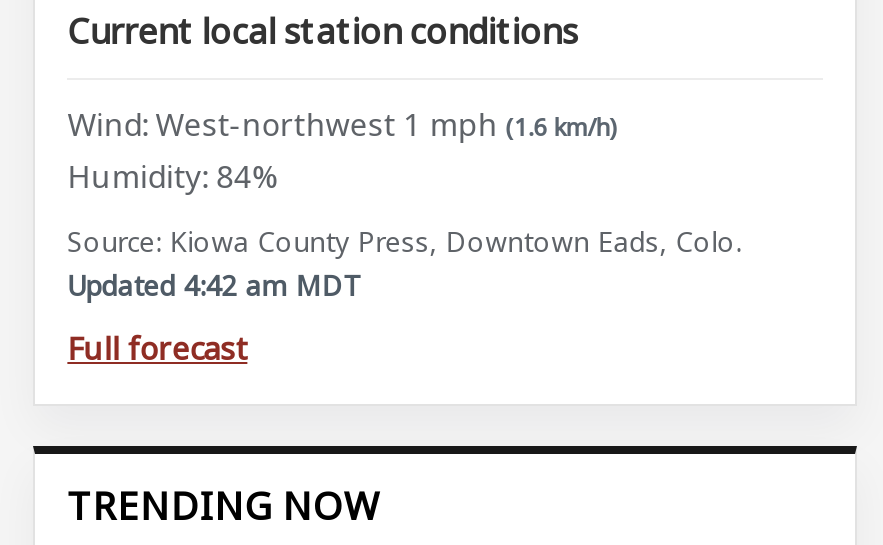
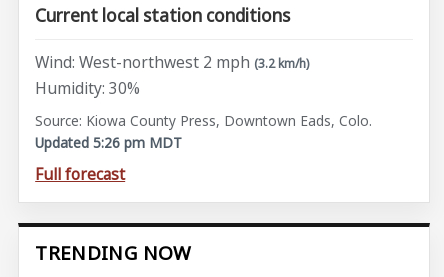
- Wind: West-northwest 1 mph (1.6 km/h)
+ Wind: West-northwest 2 mph (3.2 km/h)

- Humidity: 84%
+ Humidity: 30%

- Updated 4:42 am MDT
+ Updated 5:26 pm MDT
